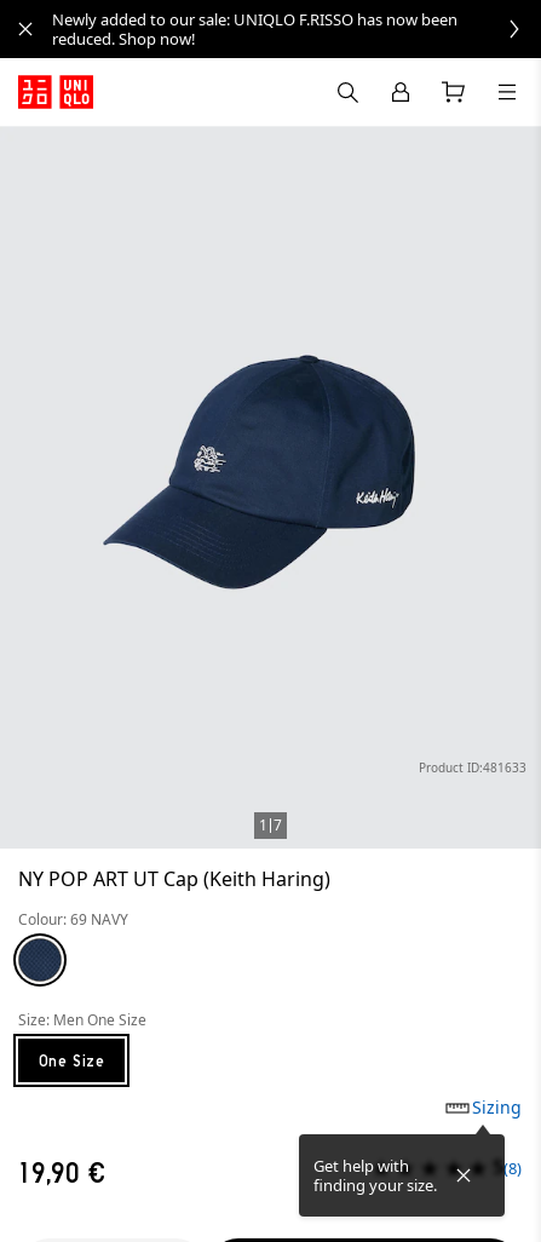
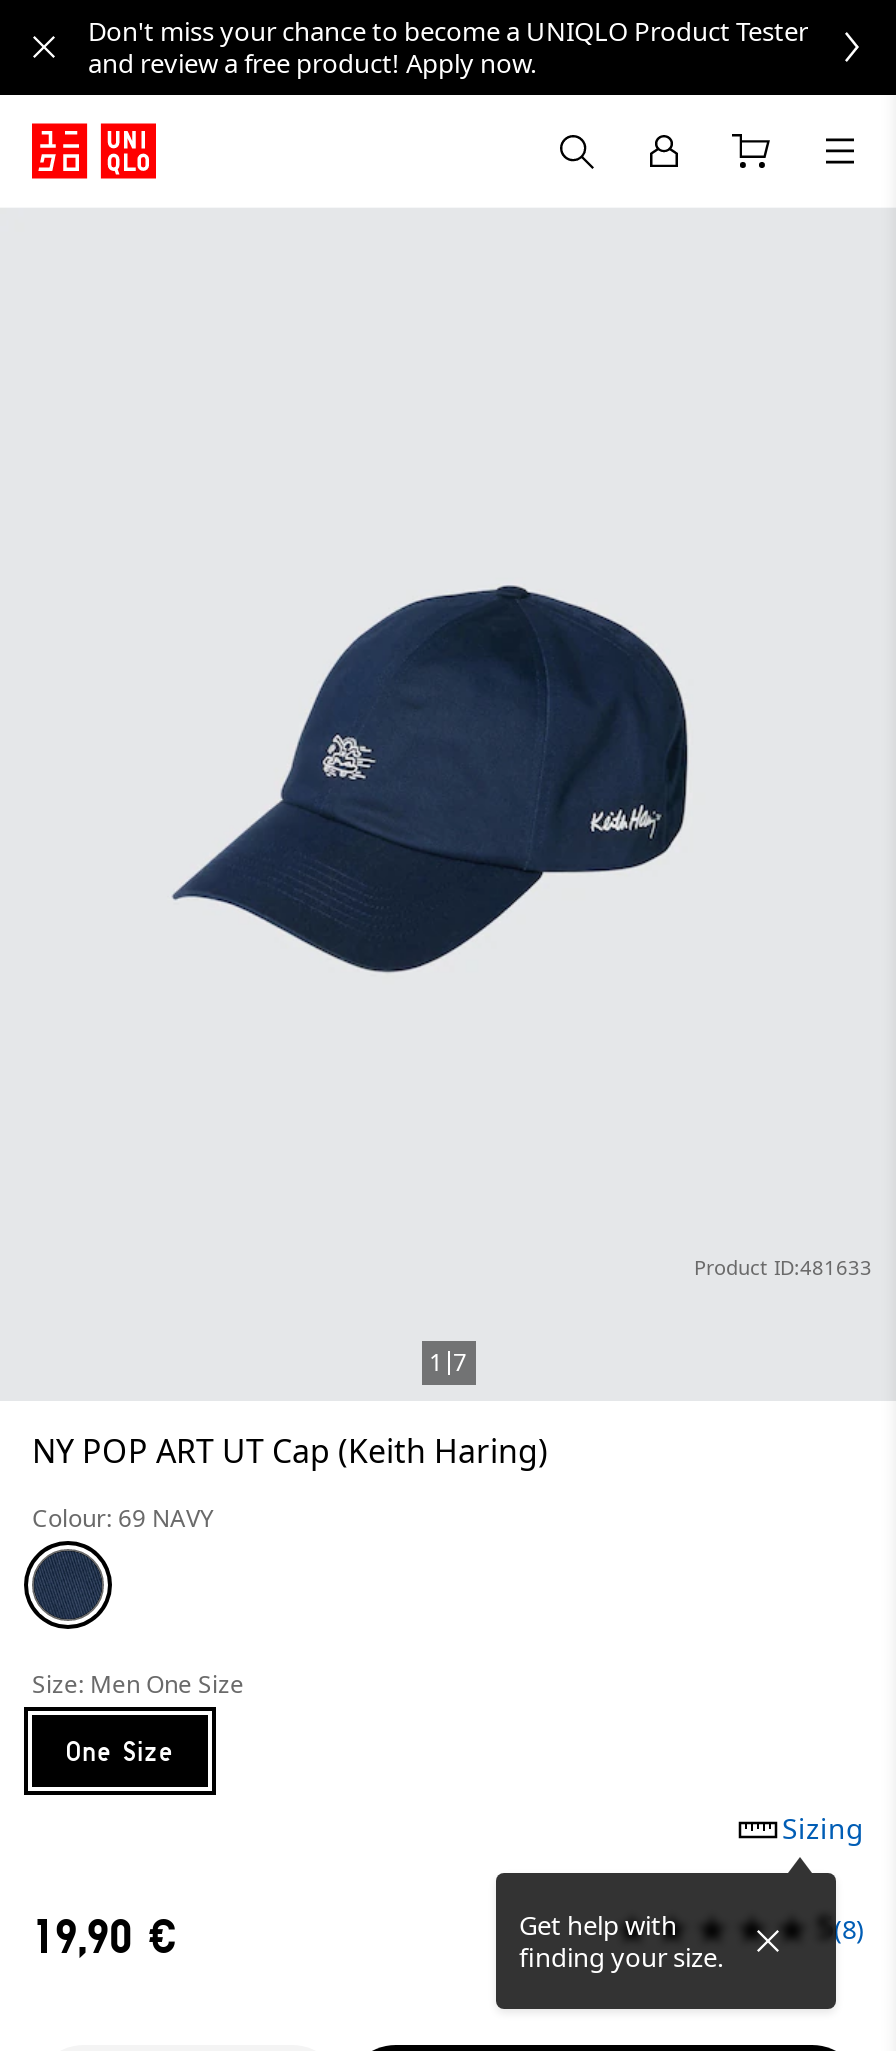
- Newly added to our sale: UNIQLO F.RISSO has now been
- reduced. Shop now!
+ Don't miss your chance to become a UNIQLO Product Tester
+ and review a free product! Apply now.
